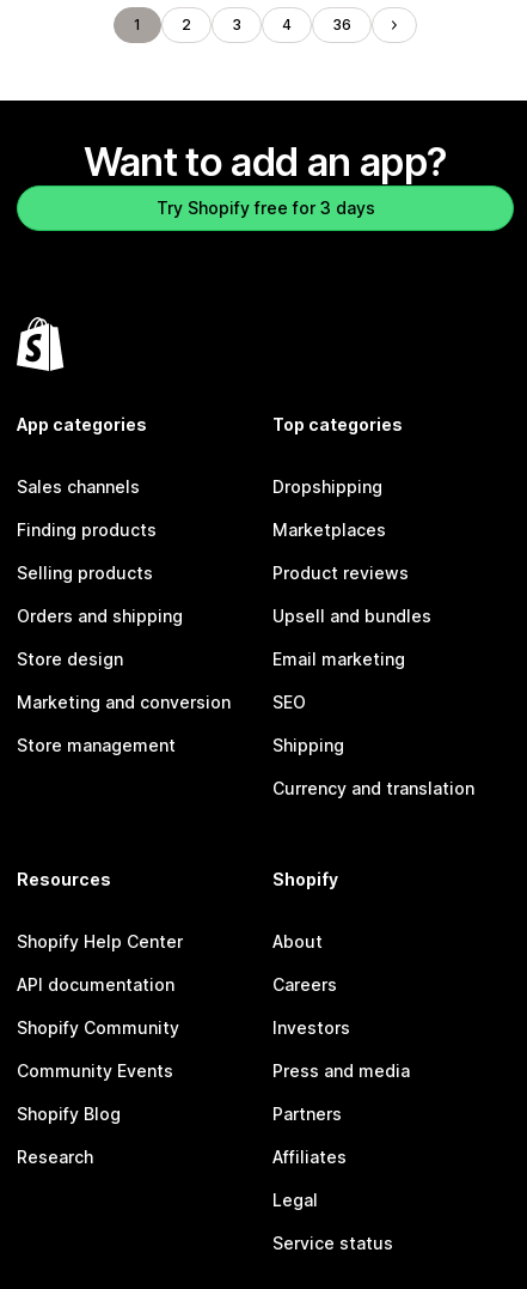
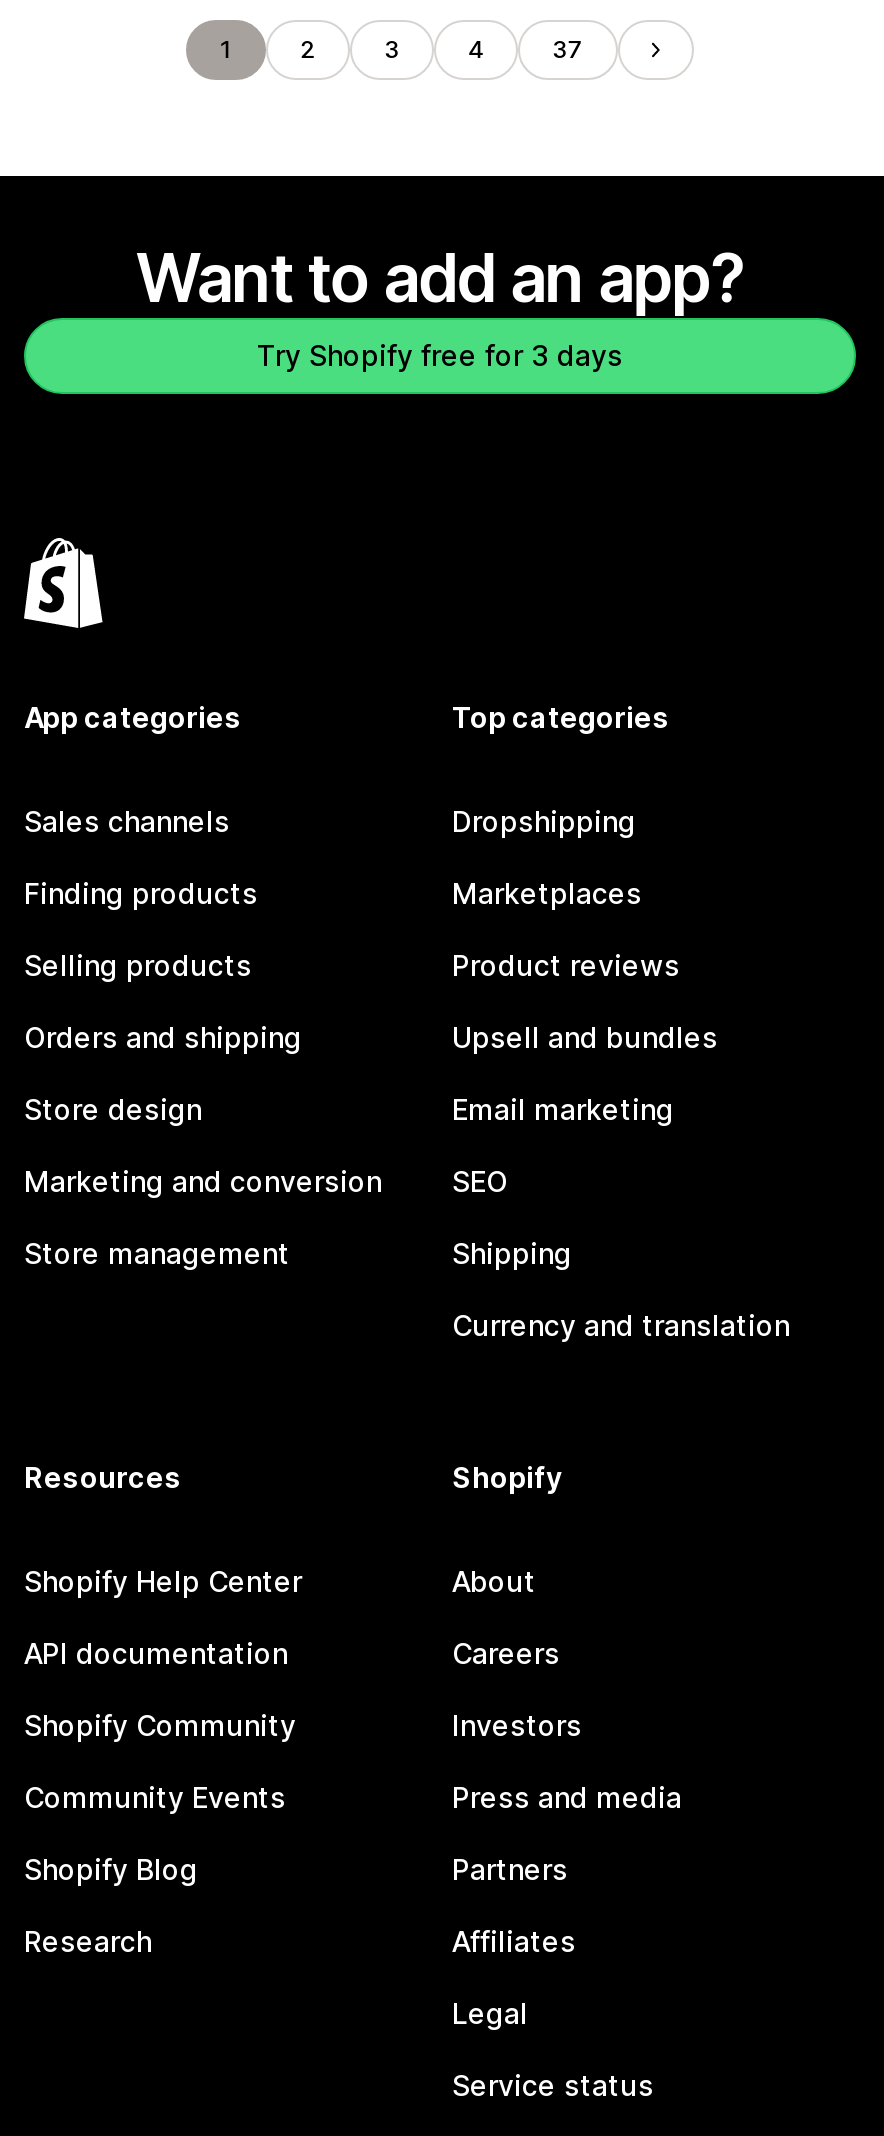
- 36
+ 37
